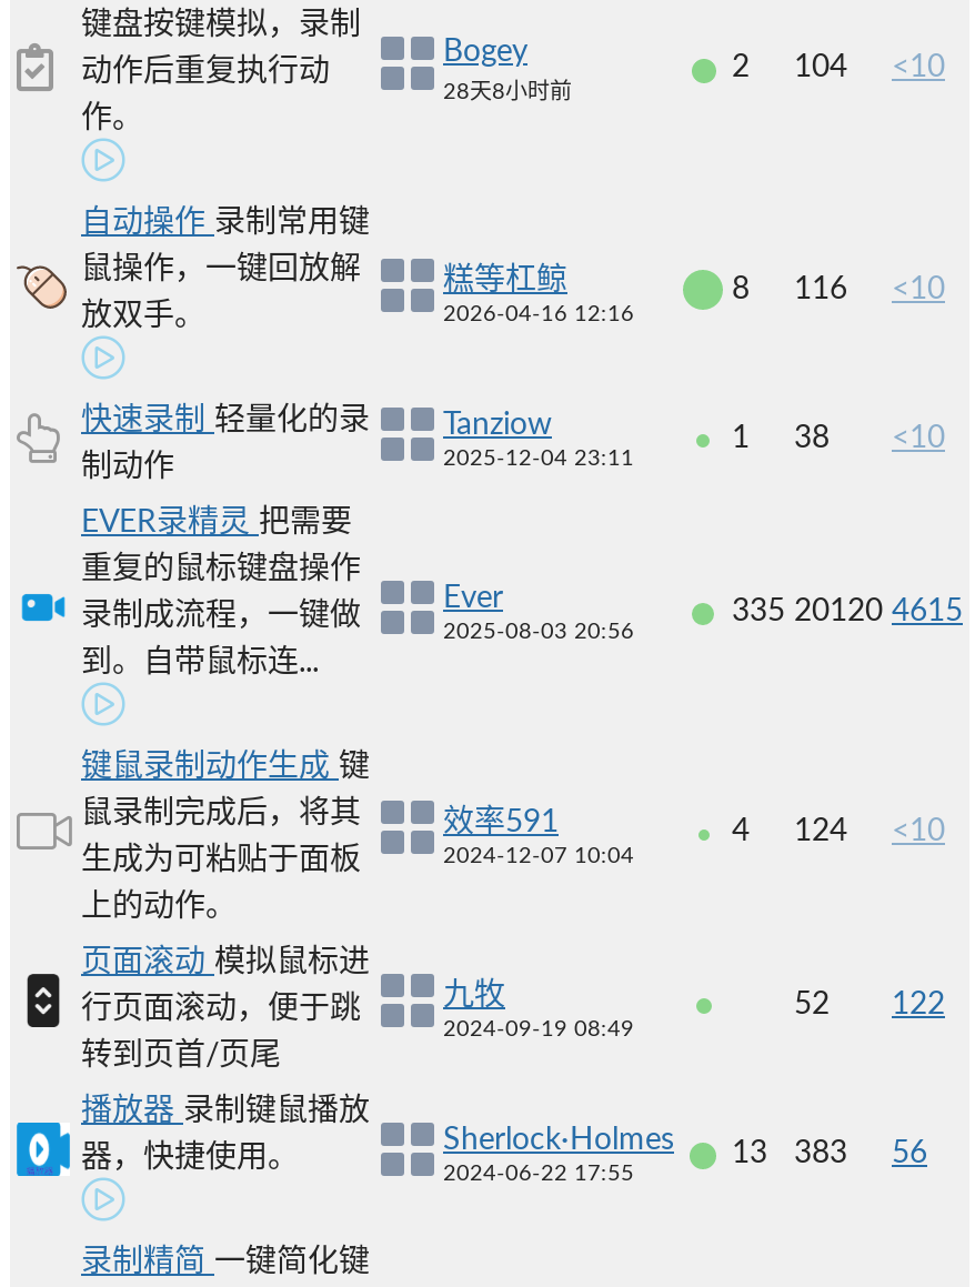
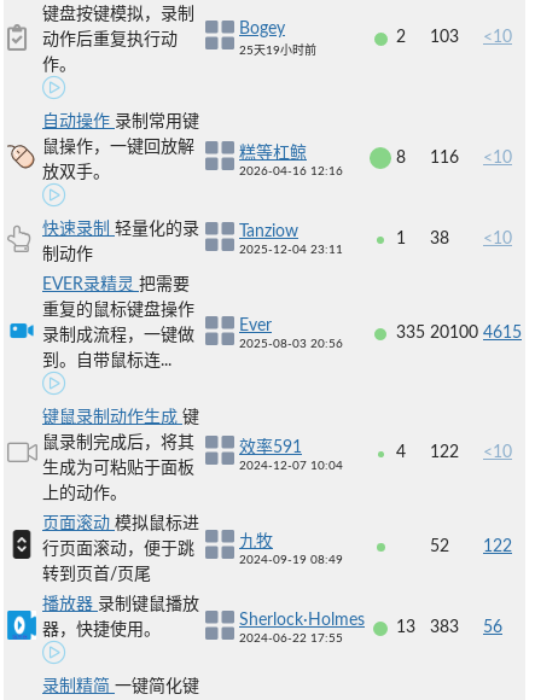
- 2 104 <10
+ 2 103 <10

- 28天8小时前
+ 25天19小时前

- 335 20120 4615
+ 335 20100 4615

- 4 124 <10
+ 4 122 <10
